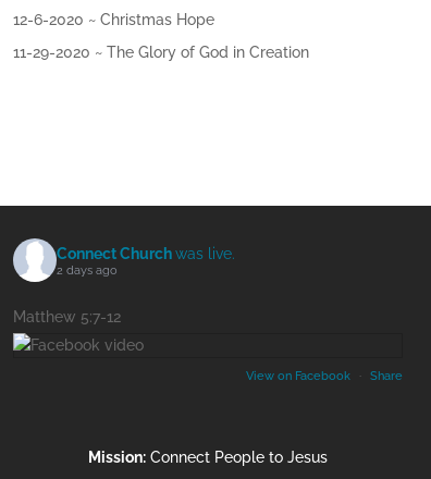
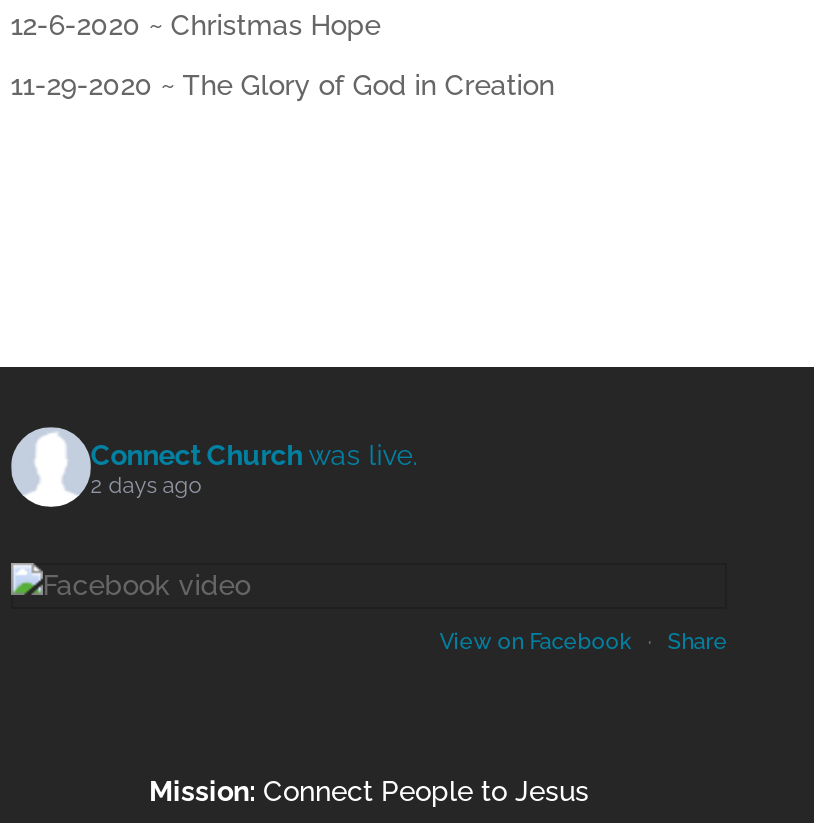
- Matthew 5:7-12
